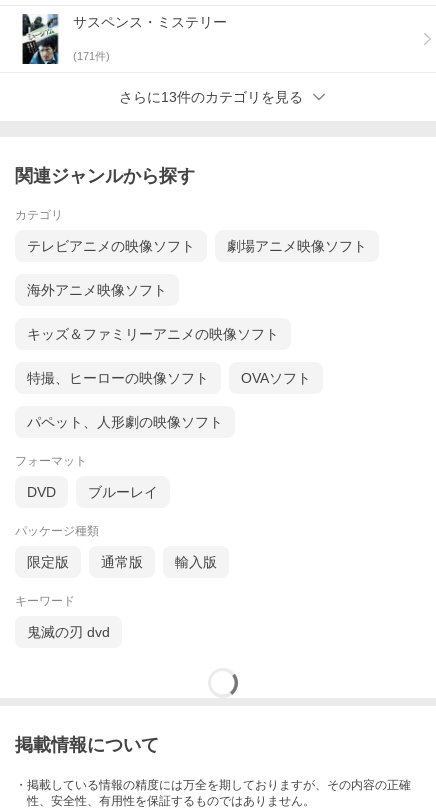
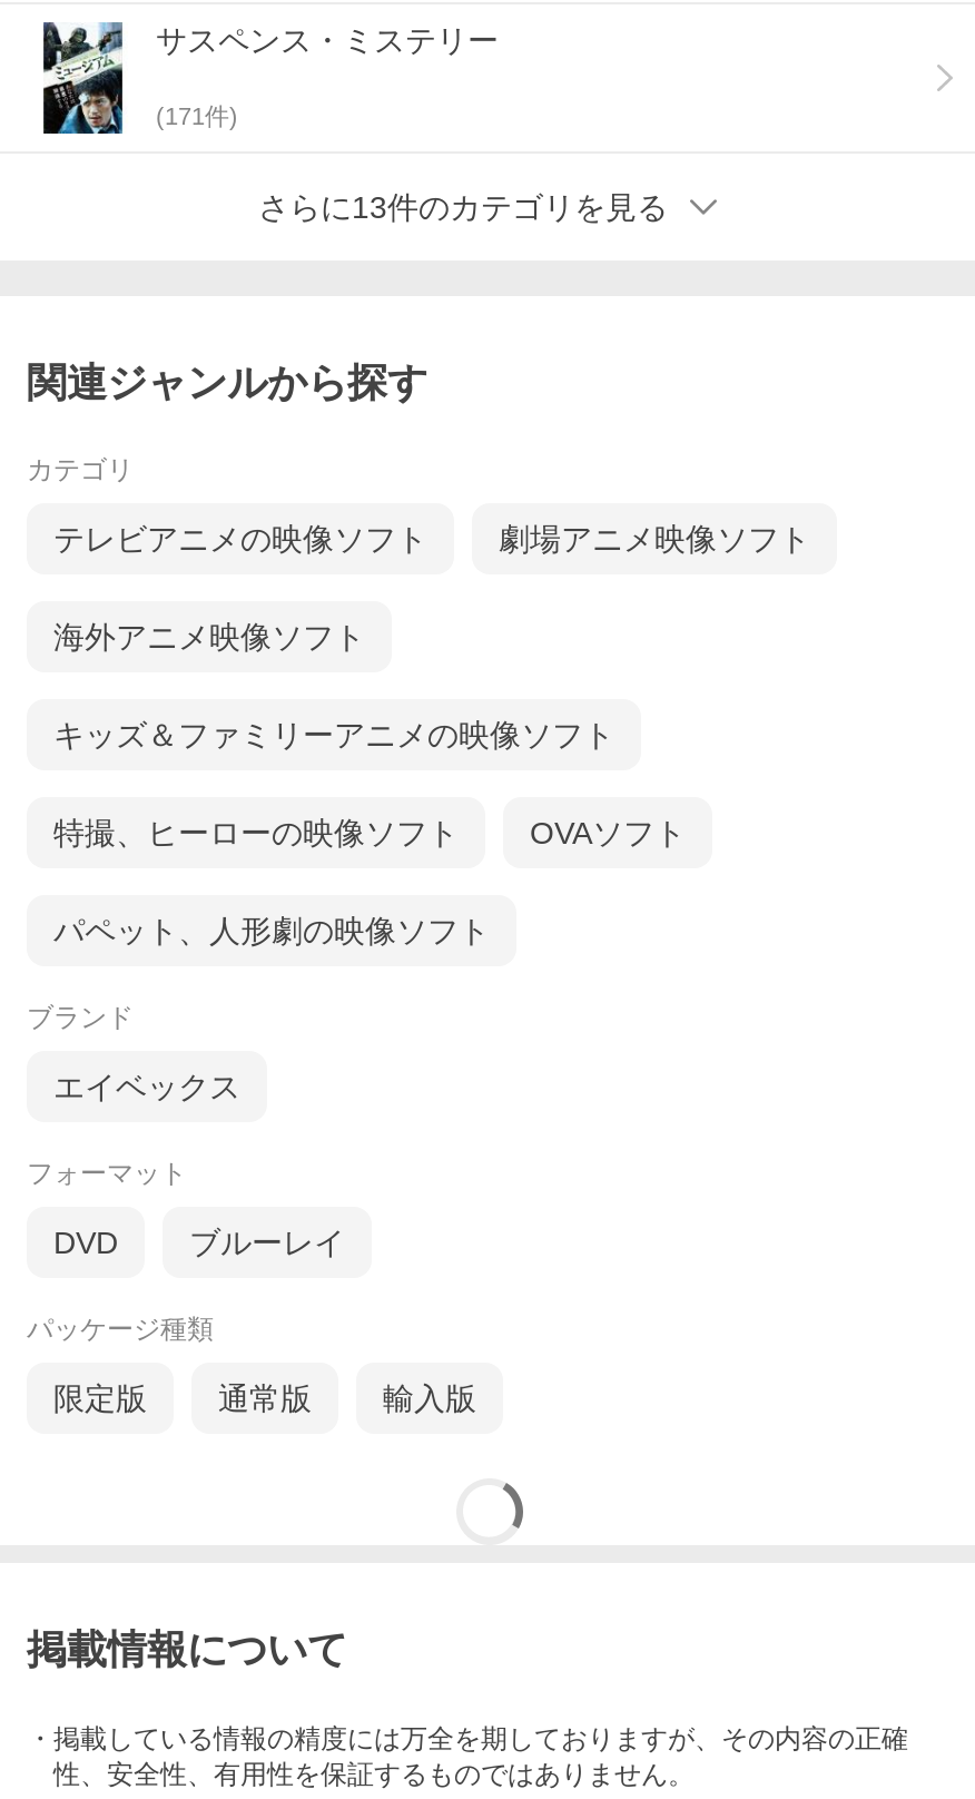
+ ブランド
+ エイベックス

moved down: フォーマット | DVD | ブルーレイ | パッケージ種類 | 限定版 | 通常版 | 輸入版

- キーワード
- 鬼滅の刃 dvd
